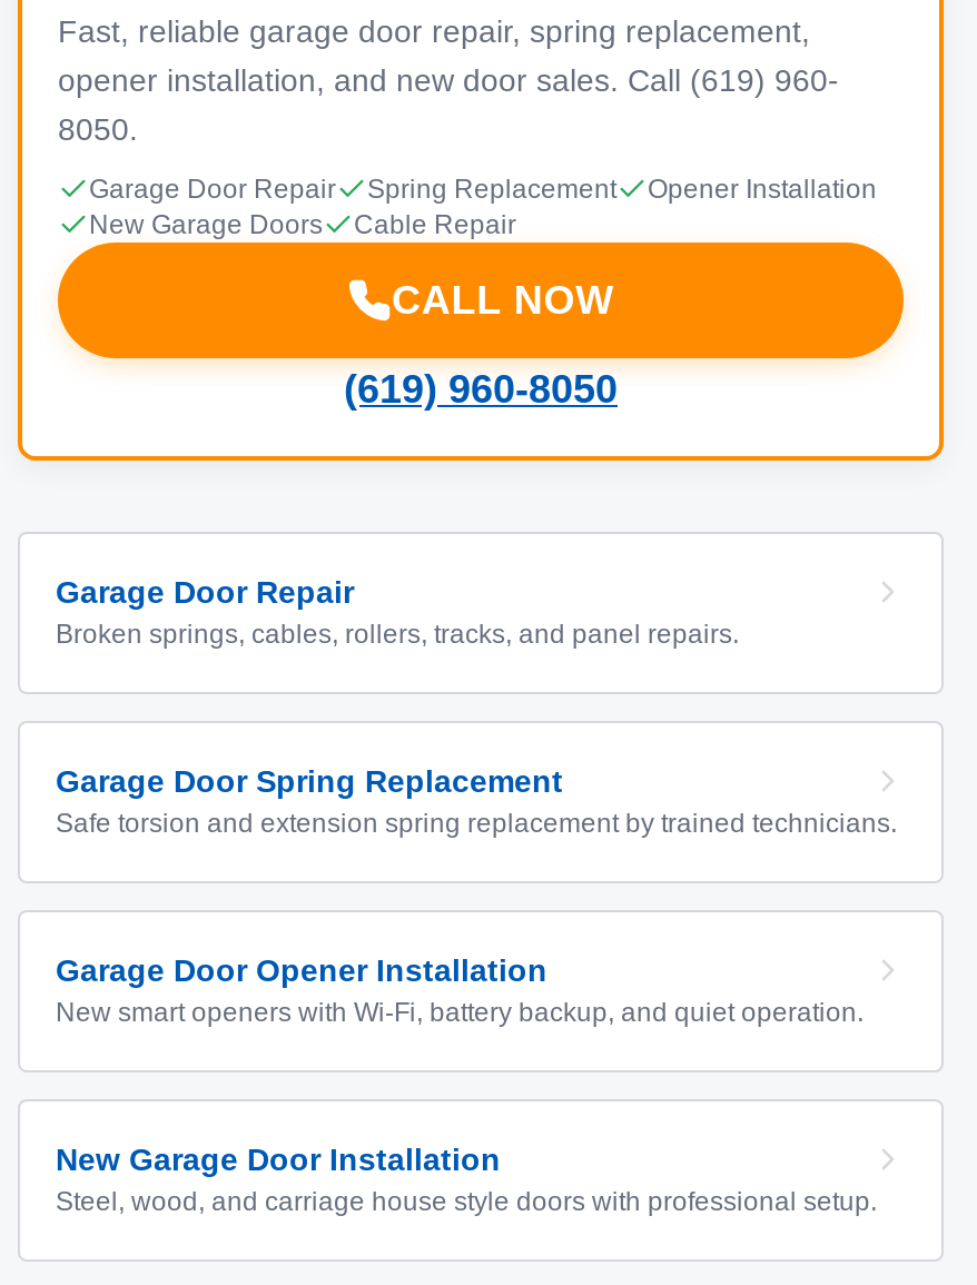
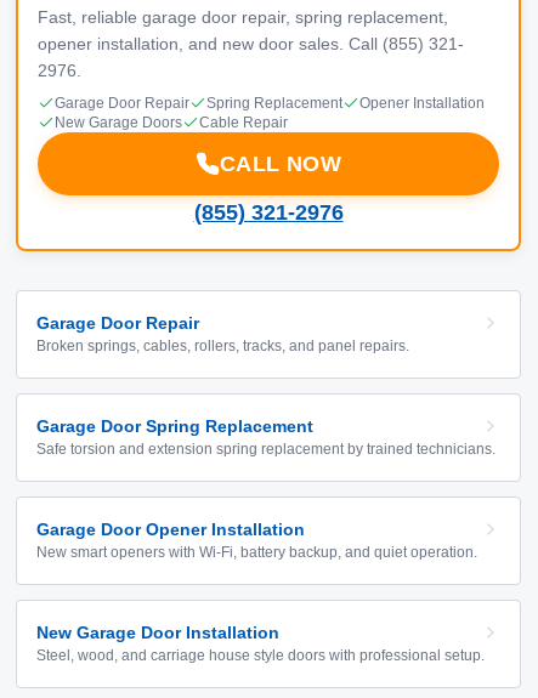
- opener installation, and new door sales. Call (619) 960-
+ opener installation, and new door sales. Call (855) 321-

- 8050.
+ 2976.

- (619) 960-8050
+ (855) 321-2976
